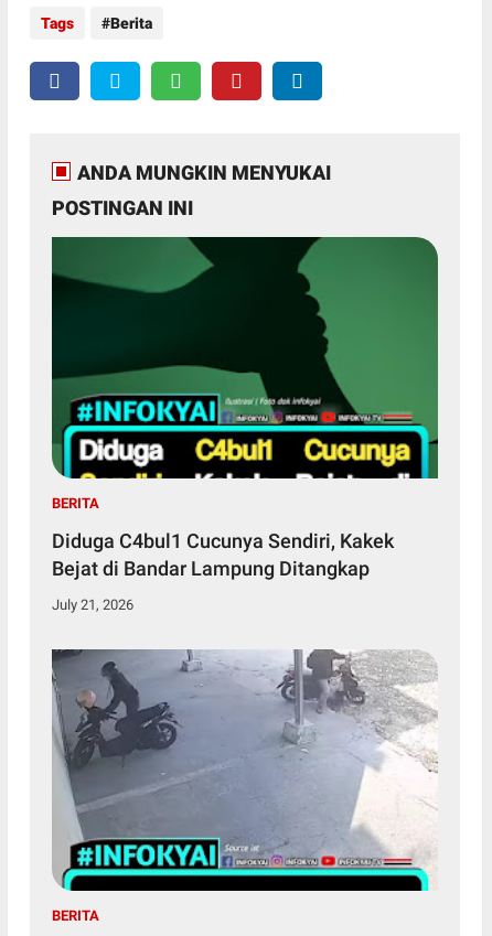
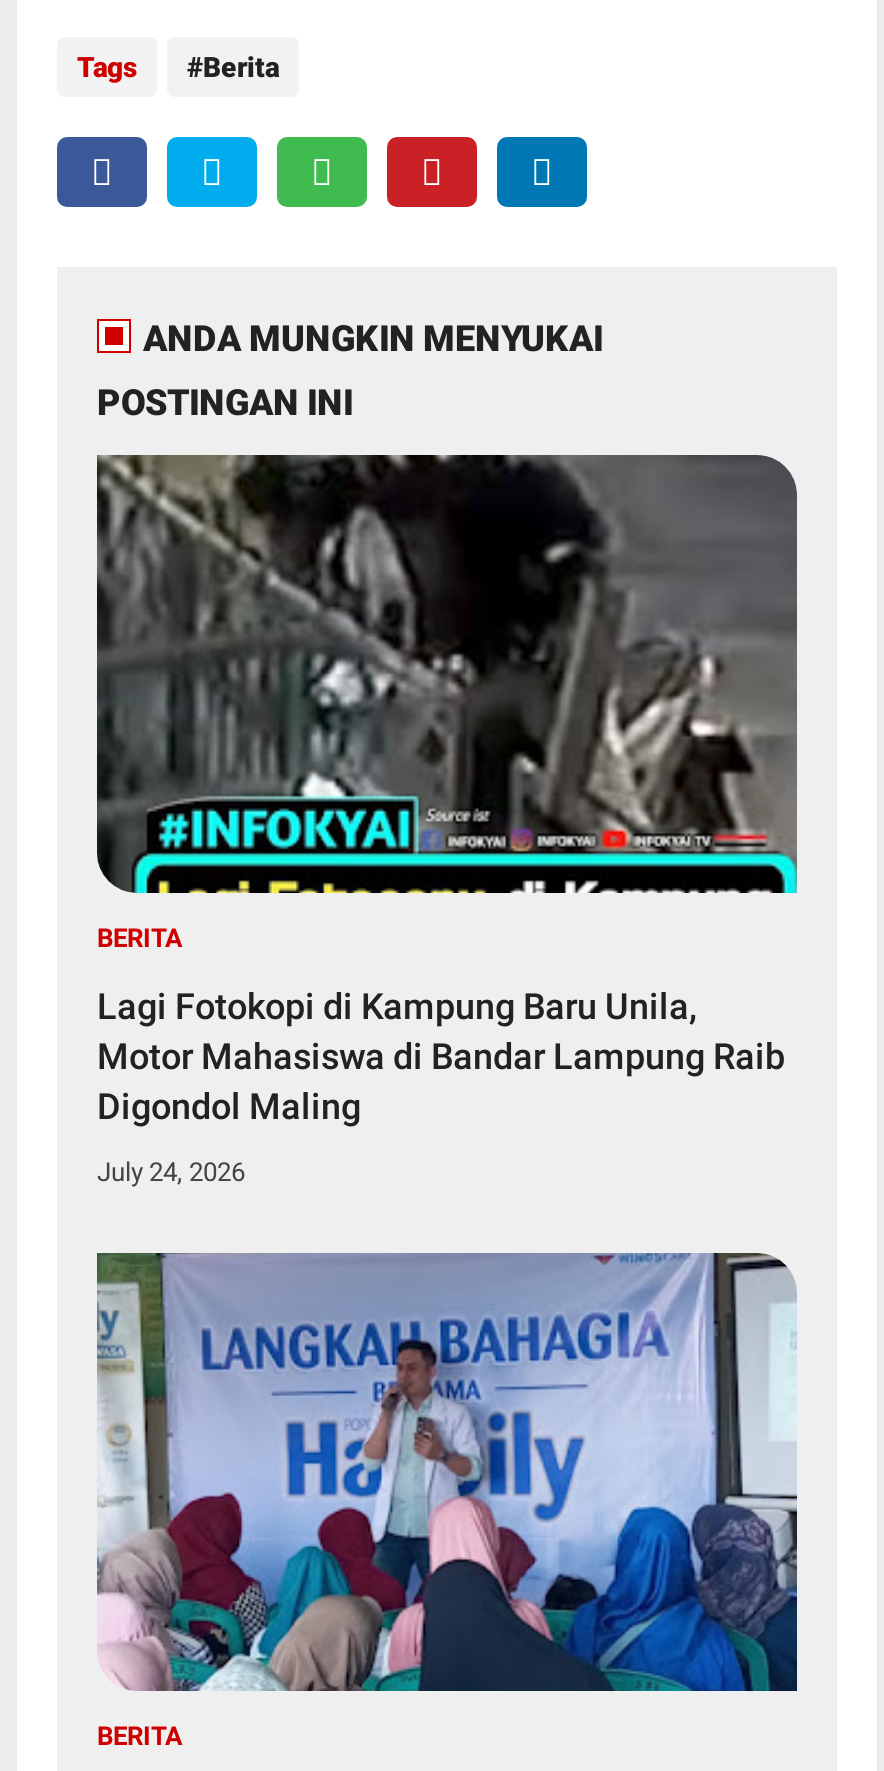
- [image]
+ [image]

- Diduga C4bul1 Cucunya Sendiri, Kakek
- Bejat di Bandar Lampung Ditangkap
+ Lagi Fotokopi di Kampung Baru Unila,
+ Motor Mahasiswa di Bandar Lampung Raib
+ Digondol Maling

- July 21, 2026
+ July 24, 2026

- [image]
+ [image]
